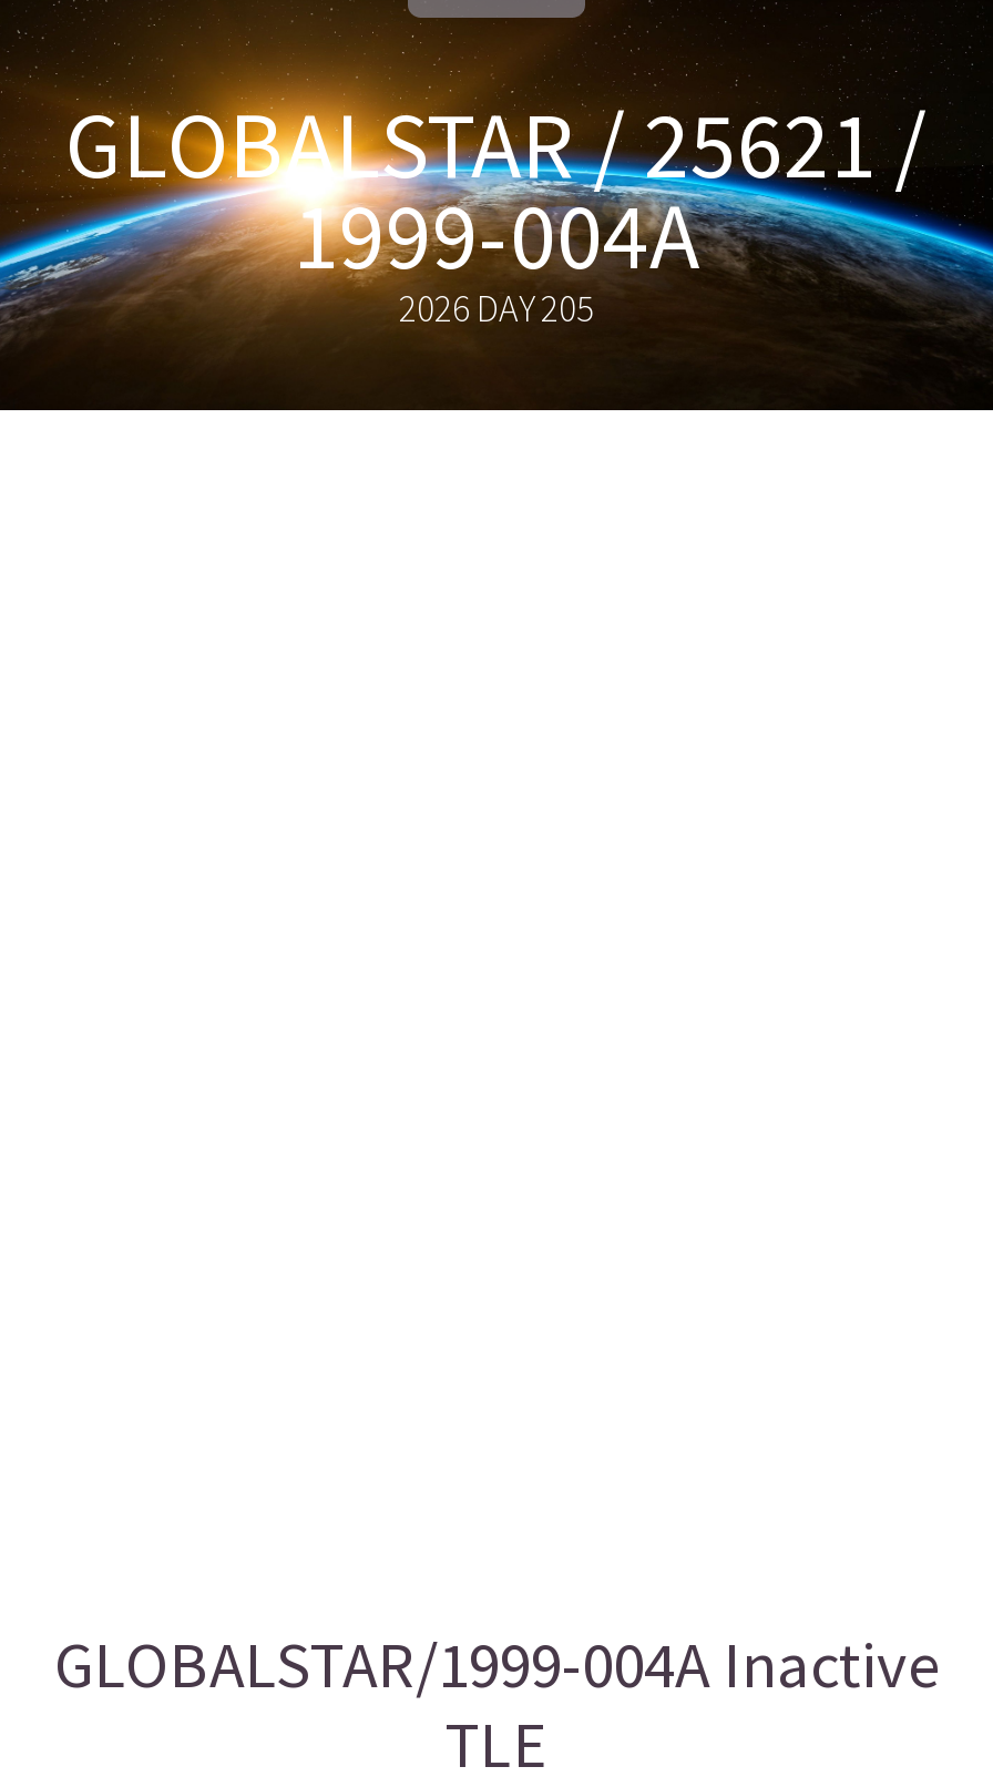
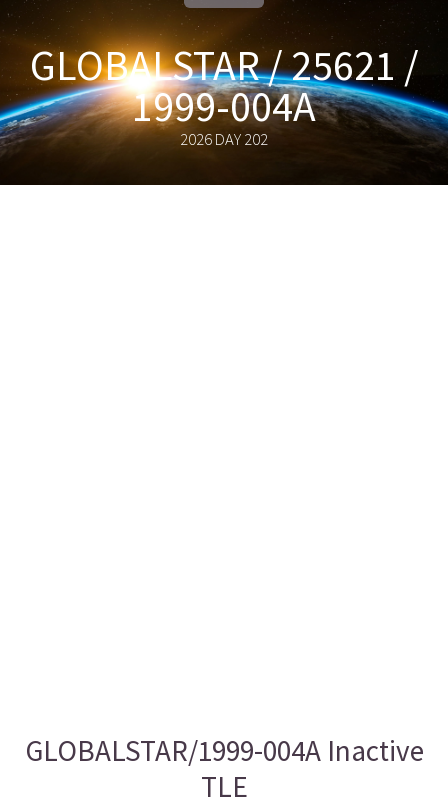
- 2026 DAY 205
+ 2026 DAY 202
